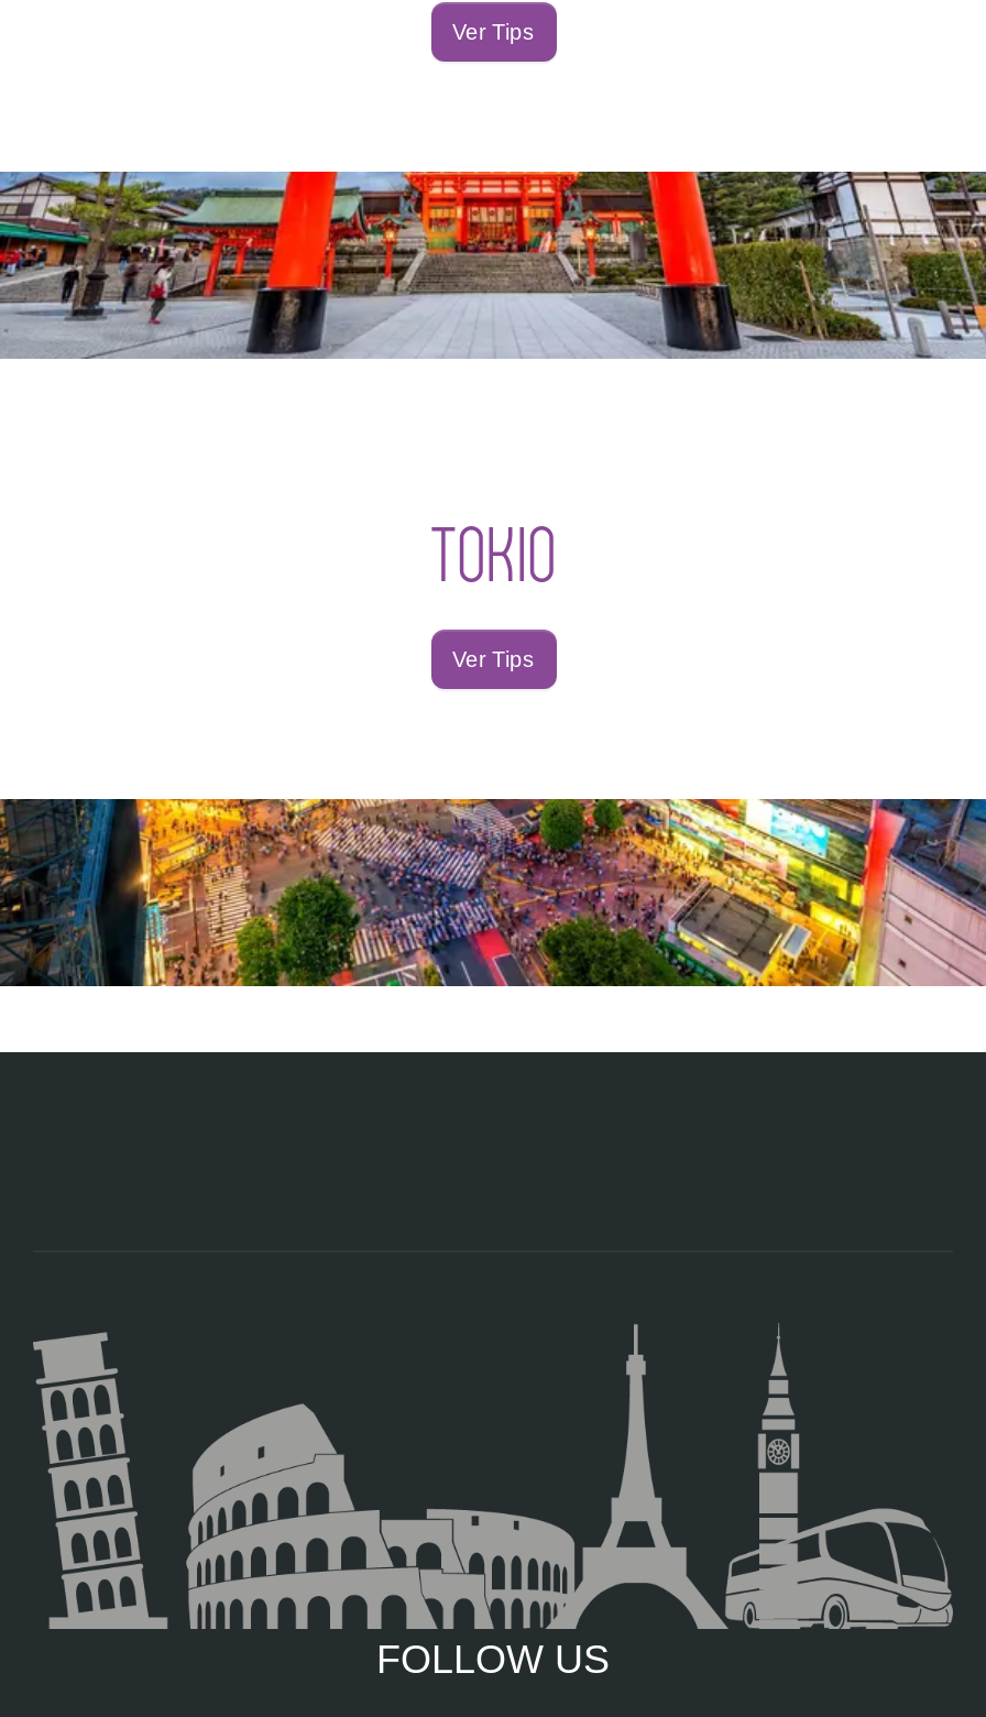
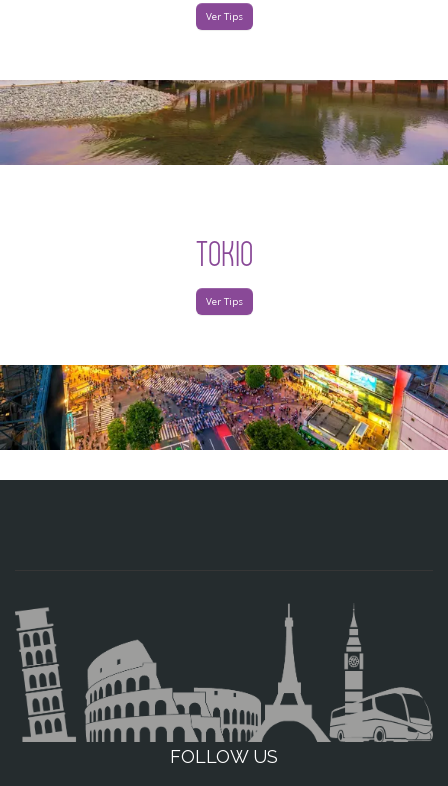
- [image]
+ [image]
